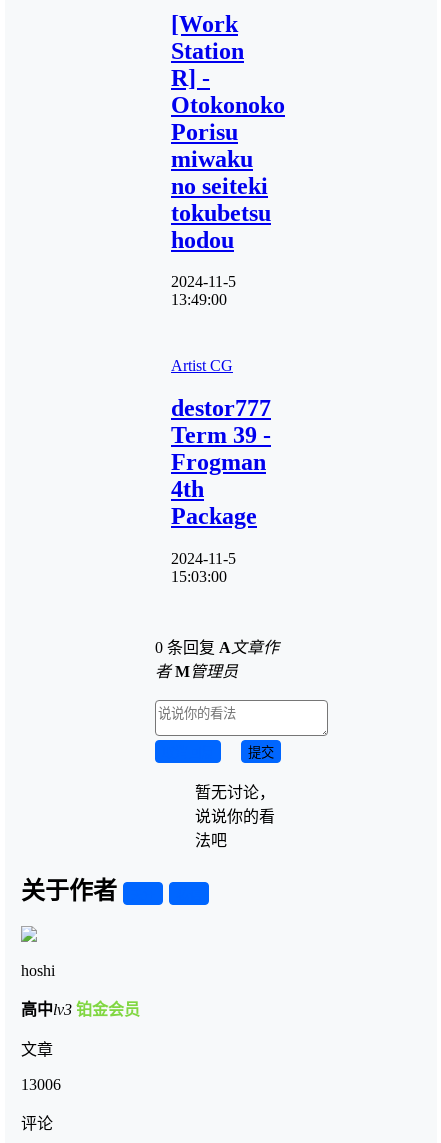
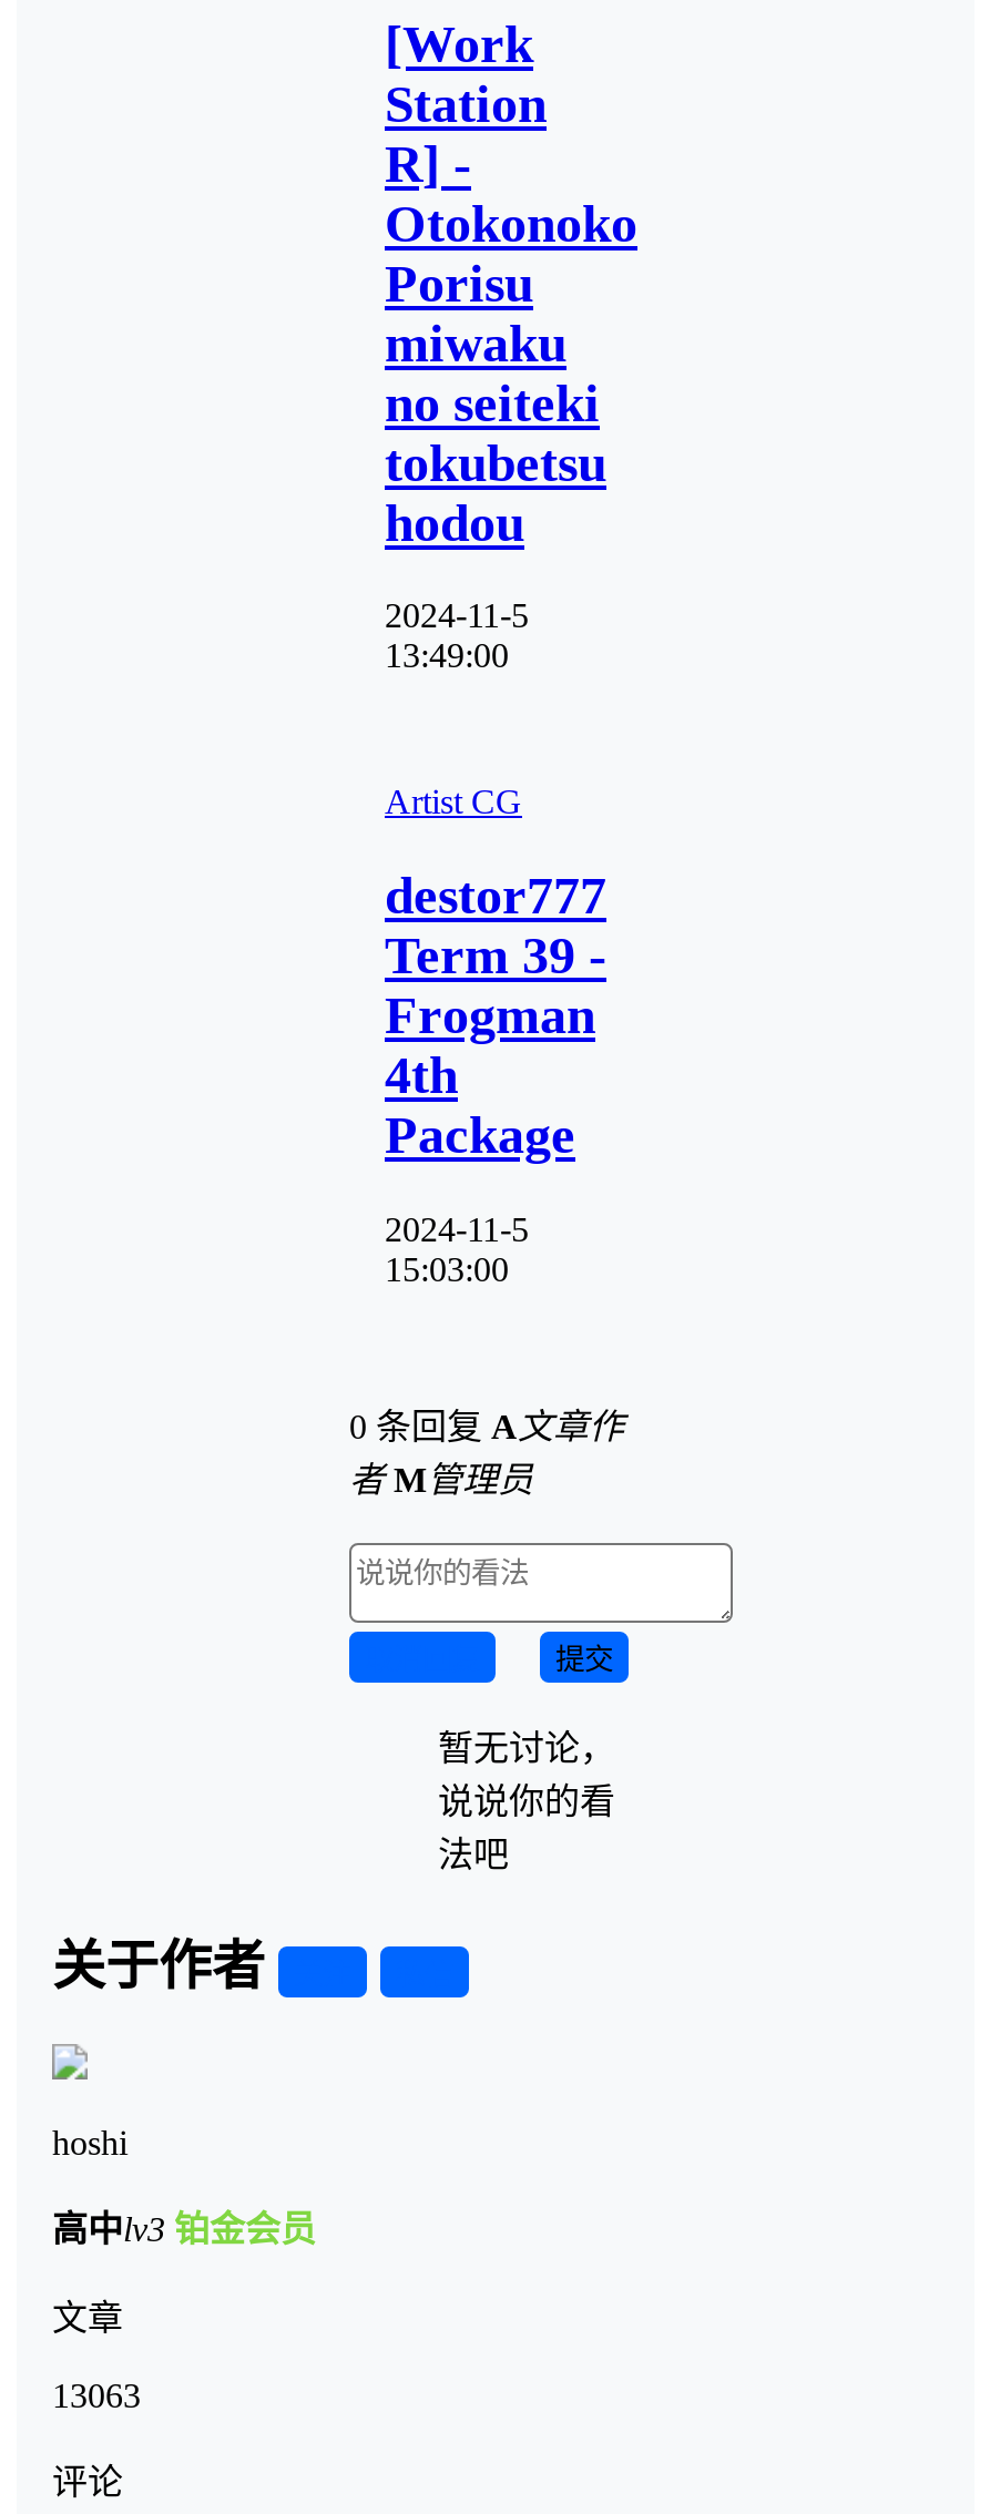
- 13006
+ 13063
